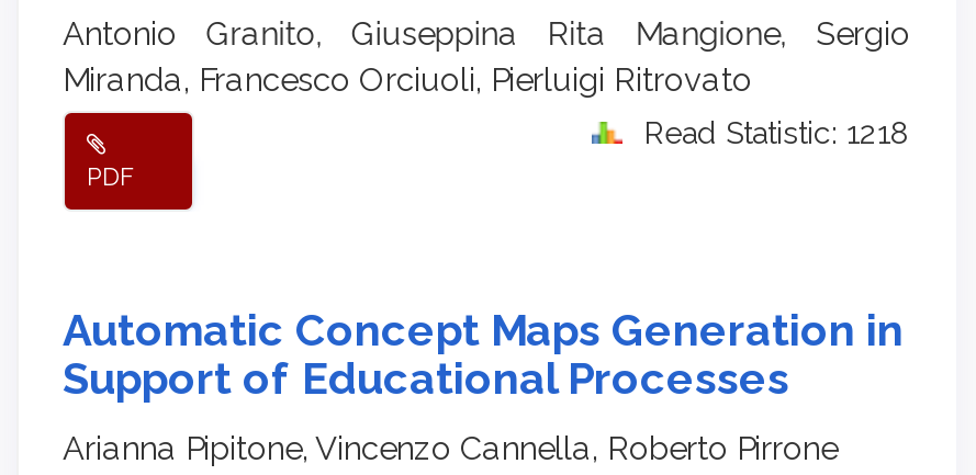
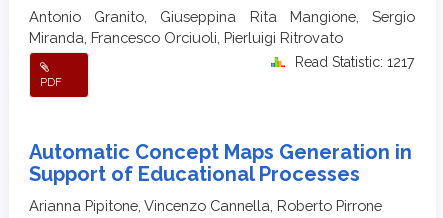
- Read Statistic: 1218
+ Read Statistic: 1217
